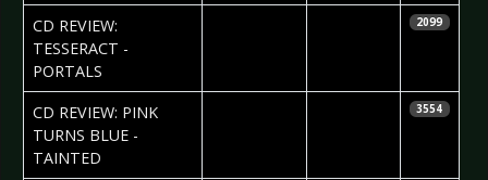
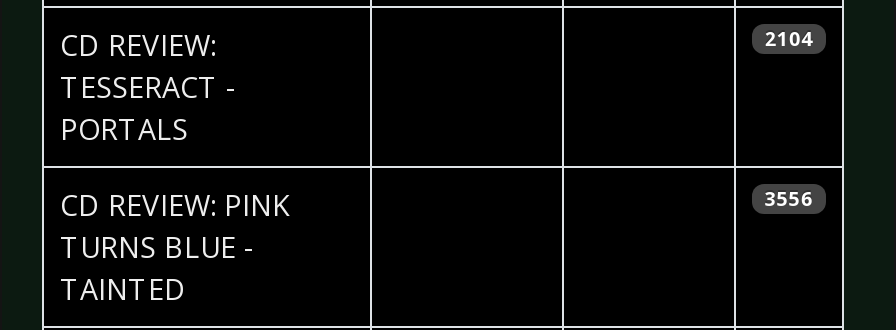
- 2099
+ 2104

- 3554
+ 3556
